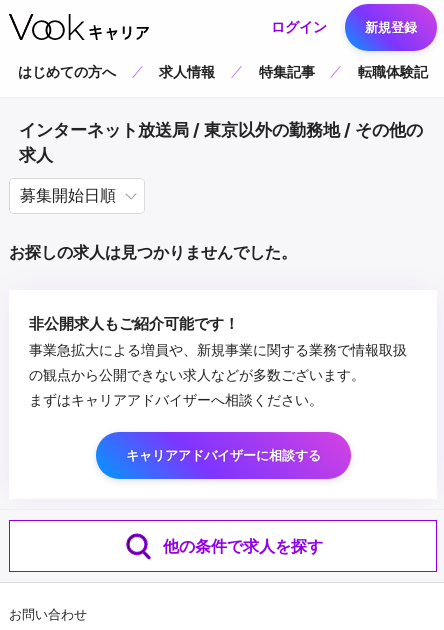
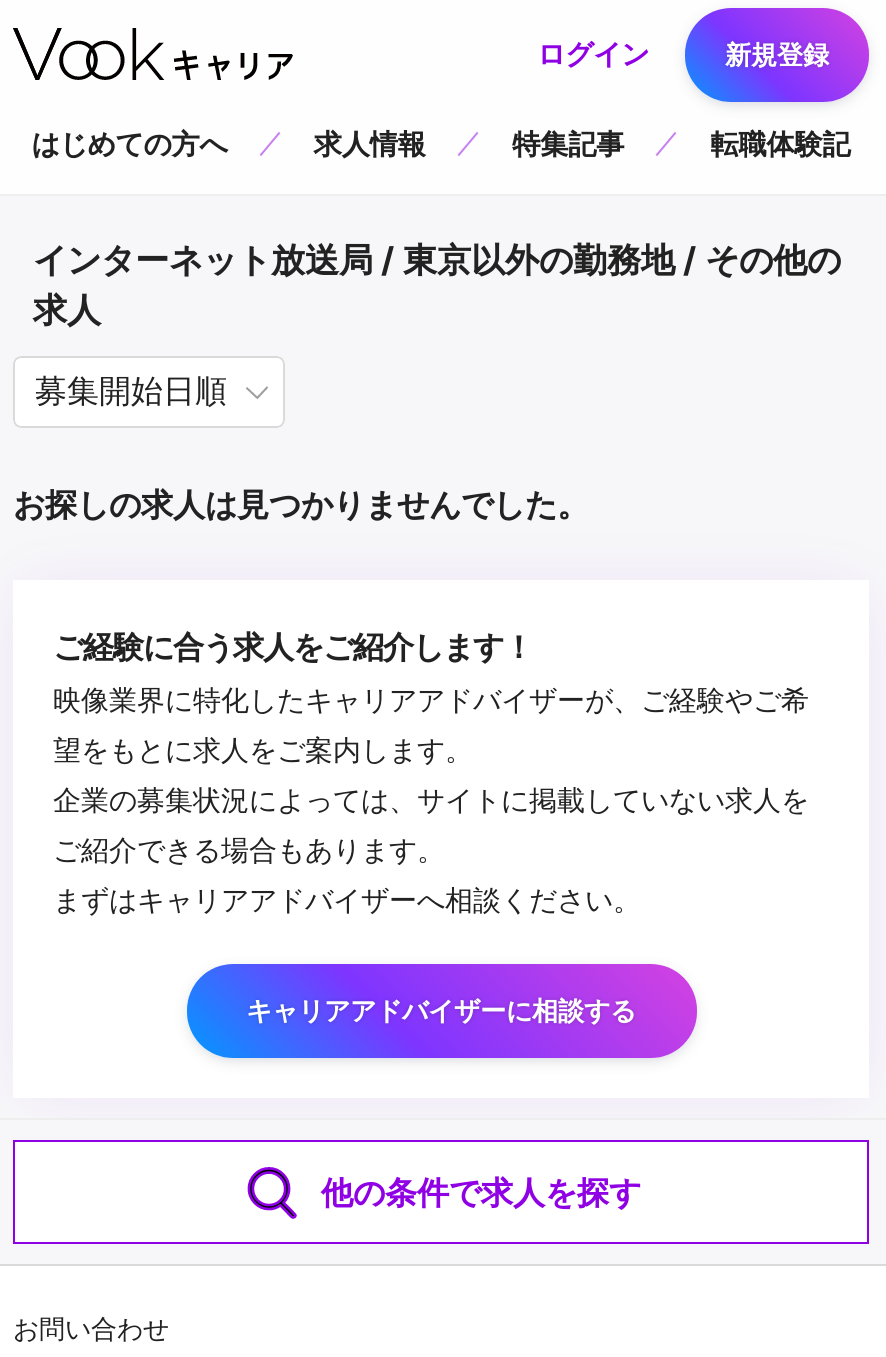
- 非公開求人もご紹介可能です！
- 事業急拡大による増員や、新規事業に関する業務で情報取扱
- の観点から公開できない求人などが多数ございます。
+ ご経験に合う求人をご紹介します！
+ 映像業界に特化したキャリアアドバイザーが、ご経験やご希
+ 望をもとに求人をご案内します。
+ 企業の募集状況によっては、サイトに掲載していない求人を
+ ご紹介できる場合もあります。
